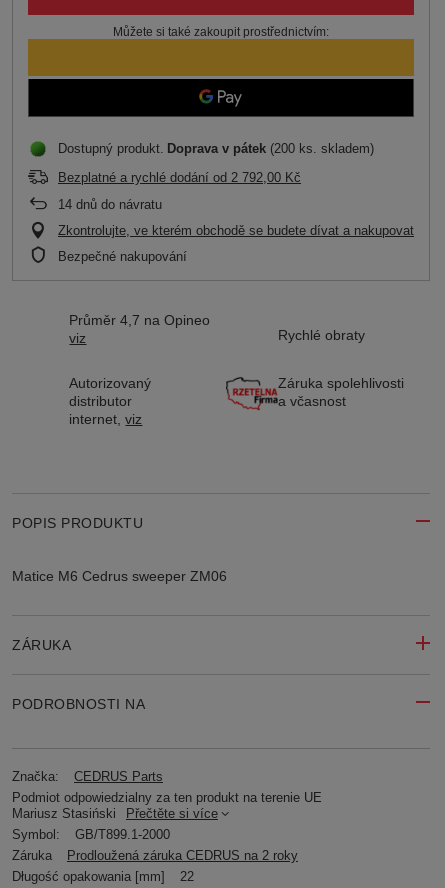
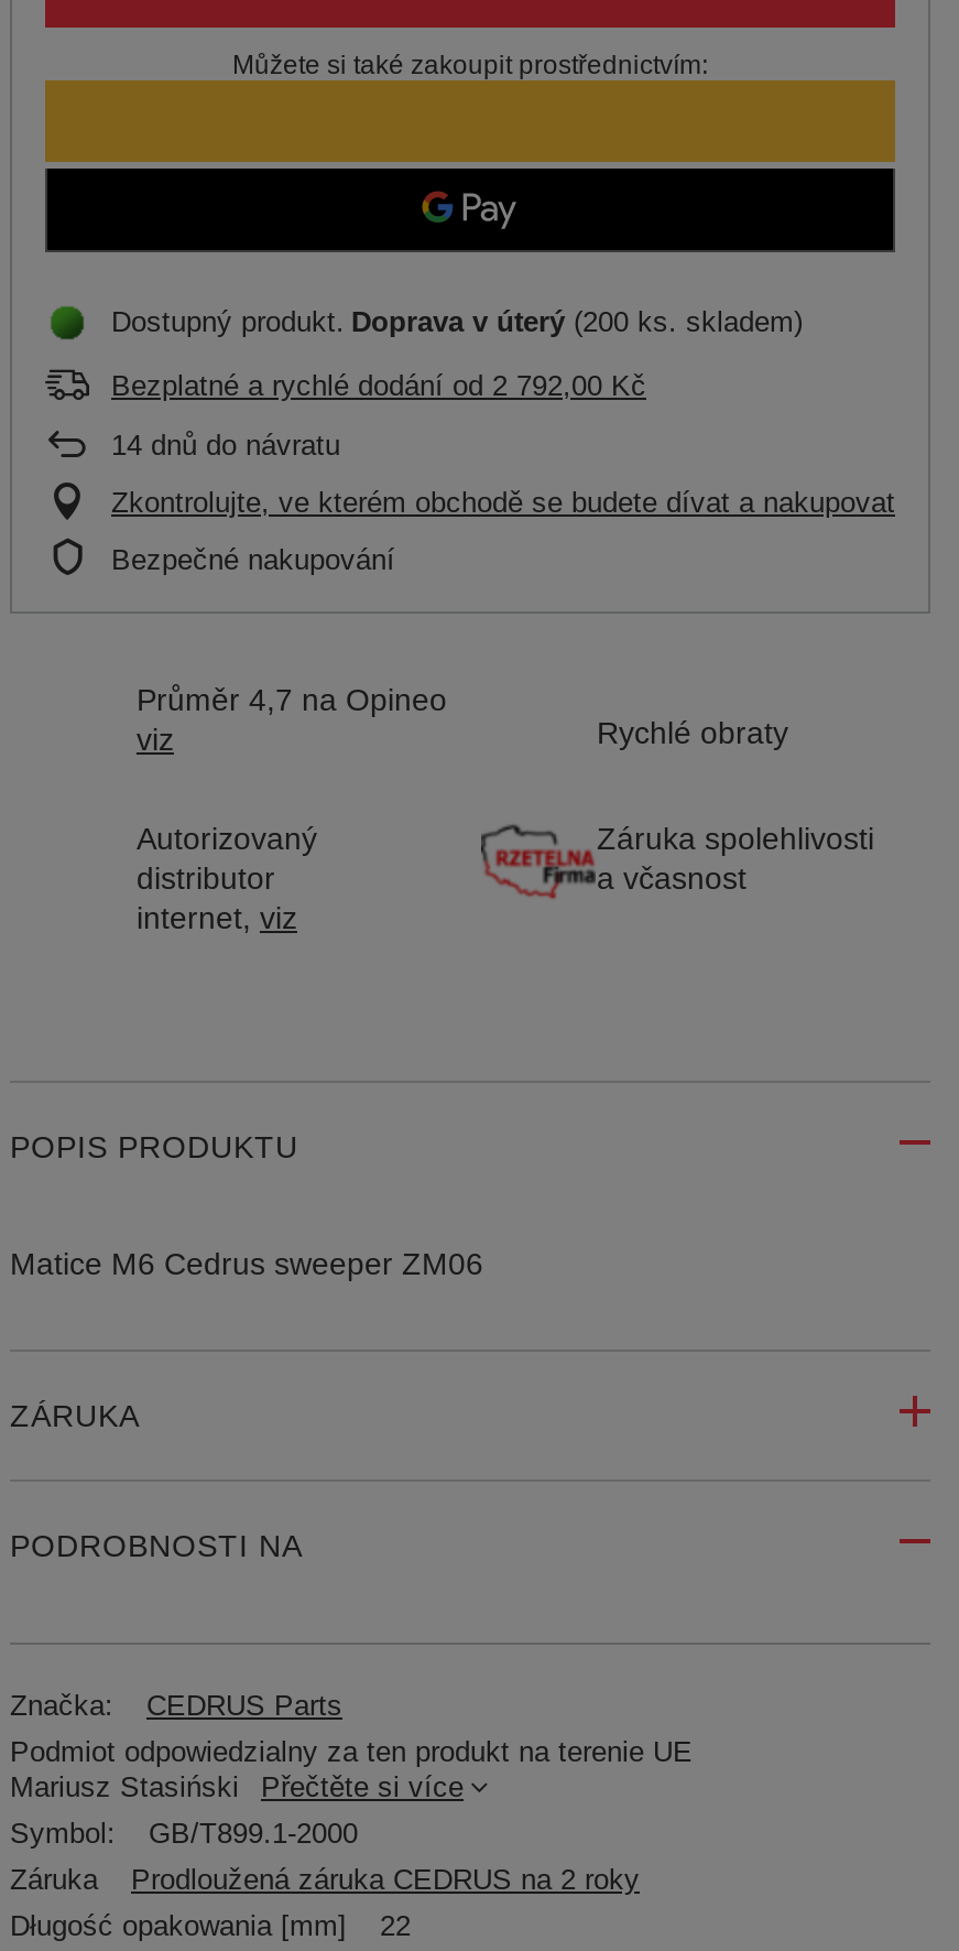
- Dostupný produkt Doprava v pátek (200 ks. skladem)
+ Dostupný produkt Doprava v úterý (200 ks. skladem)
